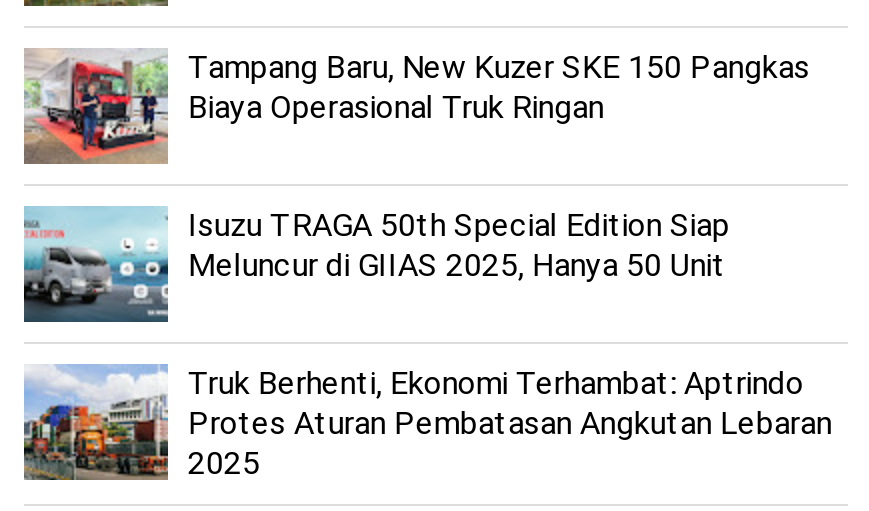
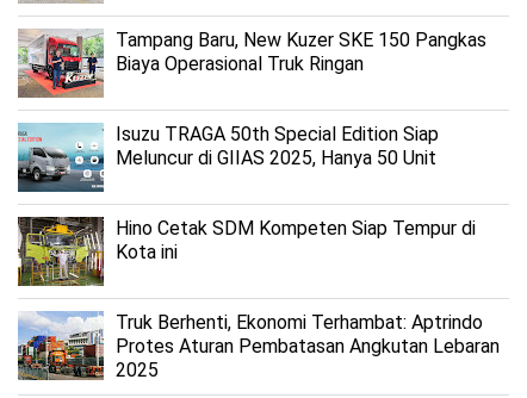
+ [image]
+ Hino Cetak SDM Kompeten Siap Tempur di
+ Kota ini
